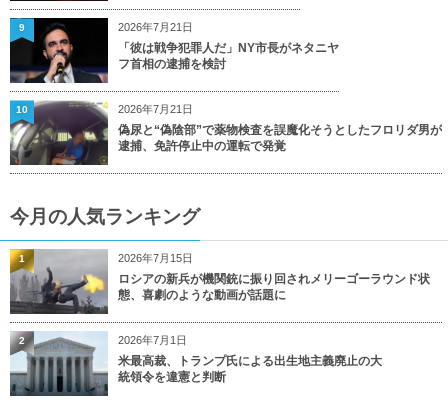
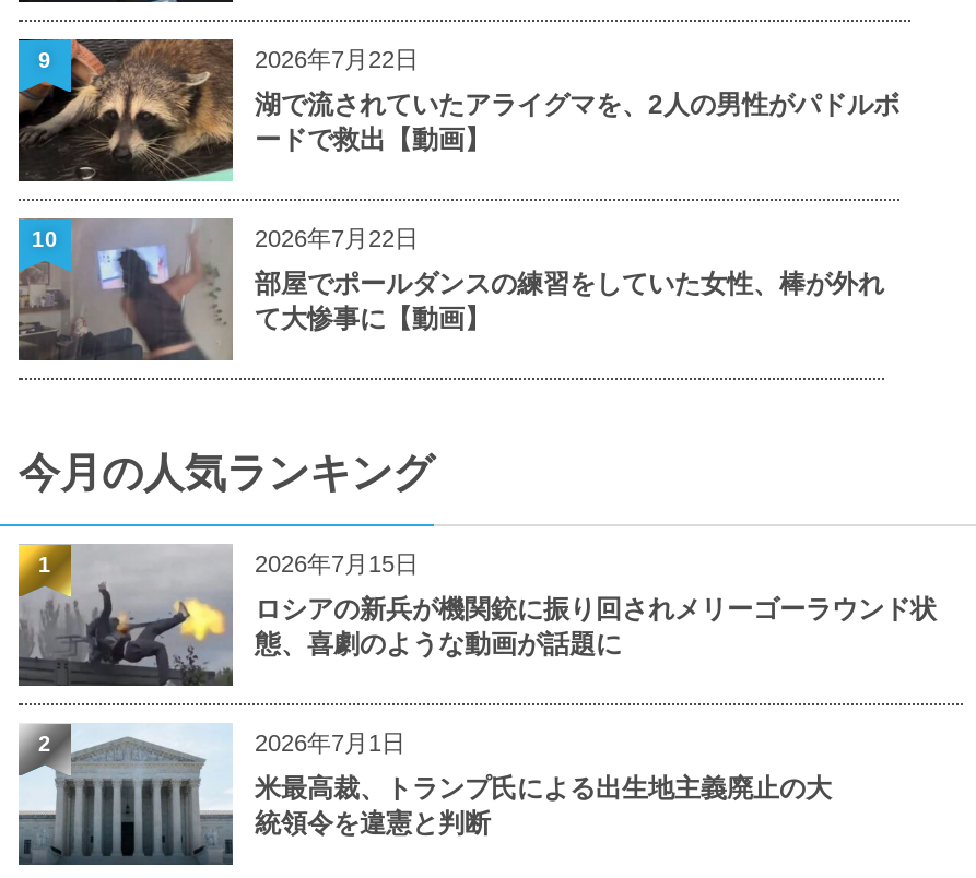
- [image]
- 2026年7月21日
+ [image]
+ 2026年7月22日

- 「彼は戦争犯罪人だ」NY市長がネタニヤ
- フ首相の逮捕を検討
+ 湖で流されていたアライグマを、2人の男性がパドルボ
+ ードで救出【動画】

- [image]
- 2026年7月21日
+ [image]
+ 2026年7月22日

- 偽尿と“偽陰部”で薬物検査を誤魔化そうとしたフロリダ男が
- 逮捕、免許停止中の運転で発覚
+ 部屋でポールダンスの練習をしていた女性、棒が外れ
+ て大惨事に【動画】
